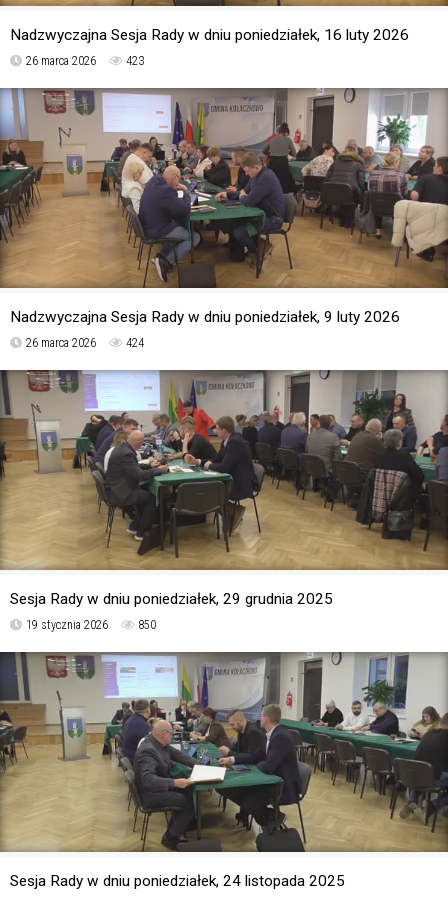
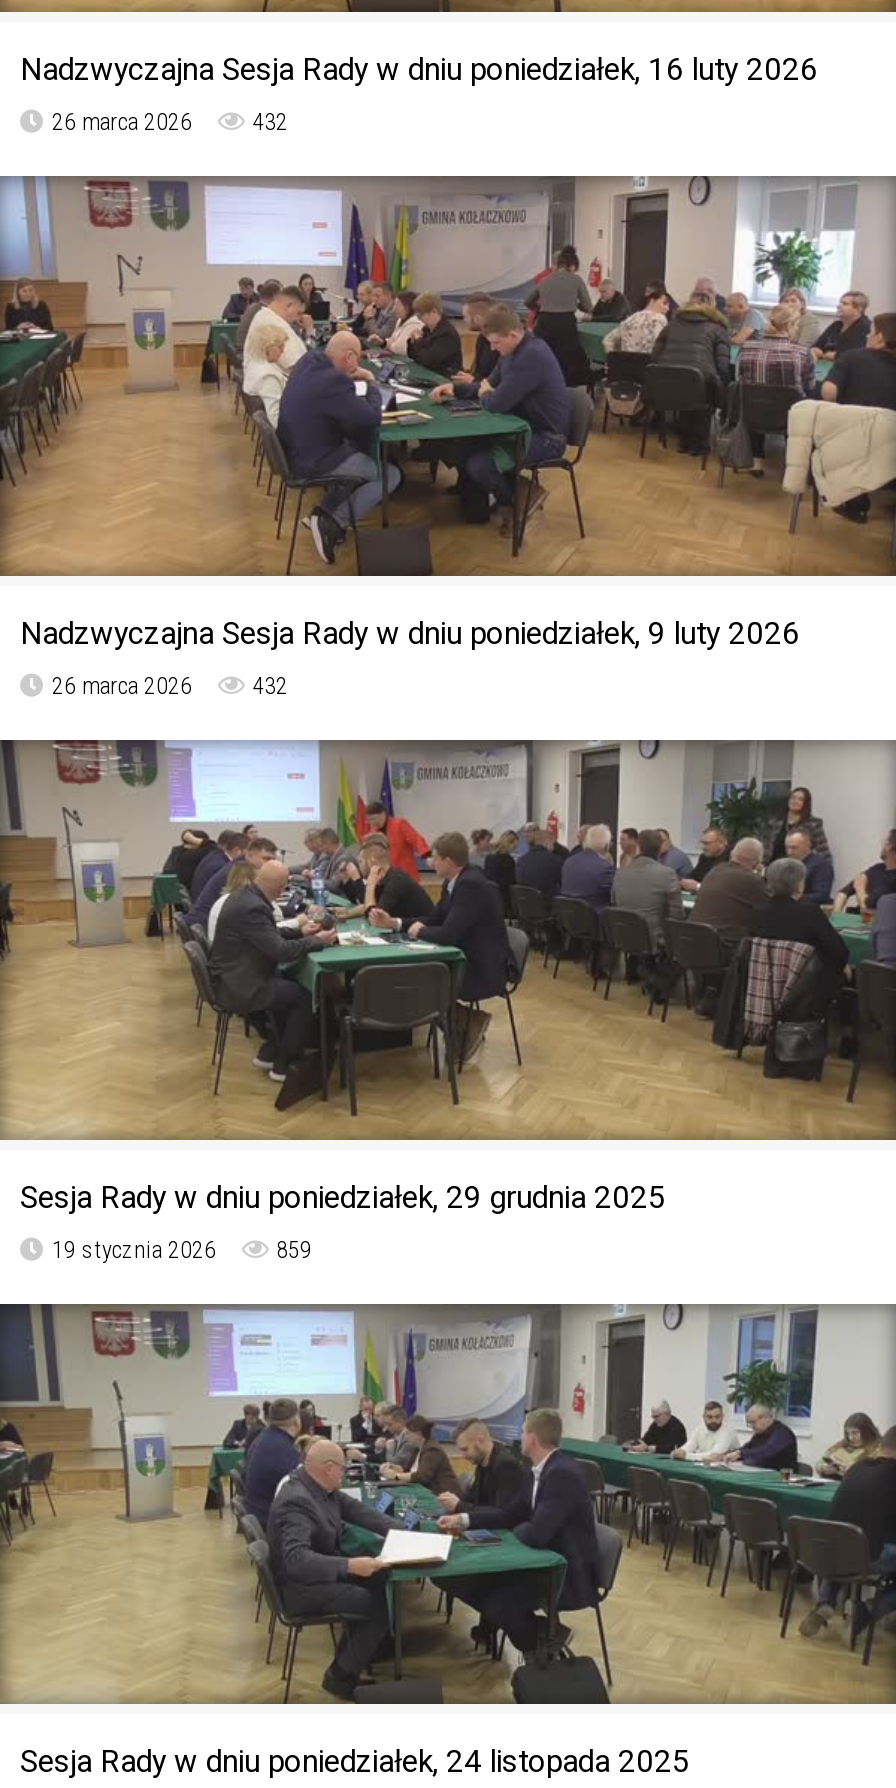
- 26 marca 2026 423
+ 26 marca 2026 432

- 26 marca 2026 424
+ 26 marca 2026 432

- 19 stycznia 2026 850
+ 19 stycznia 2026 859
